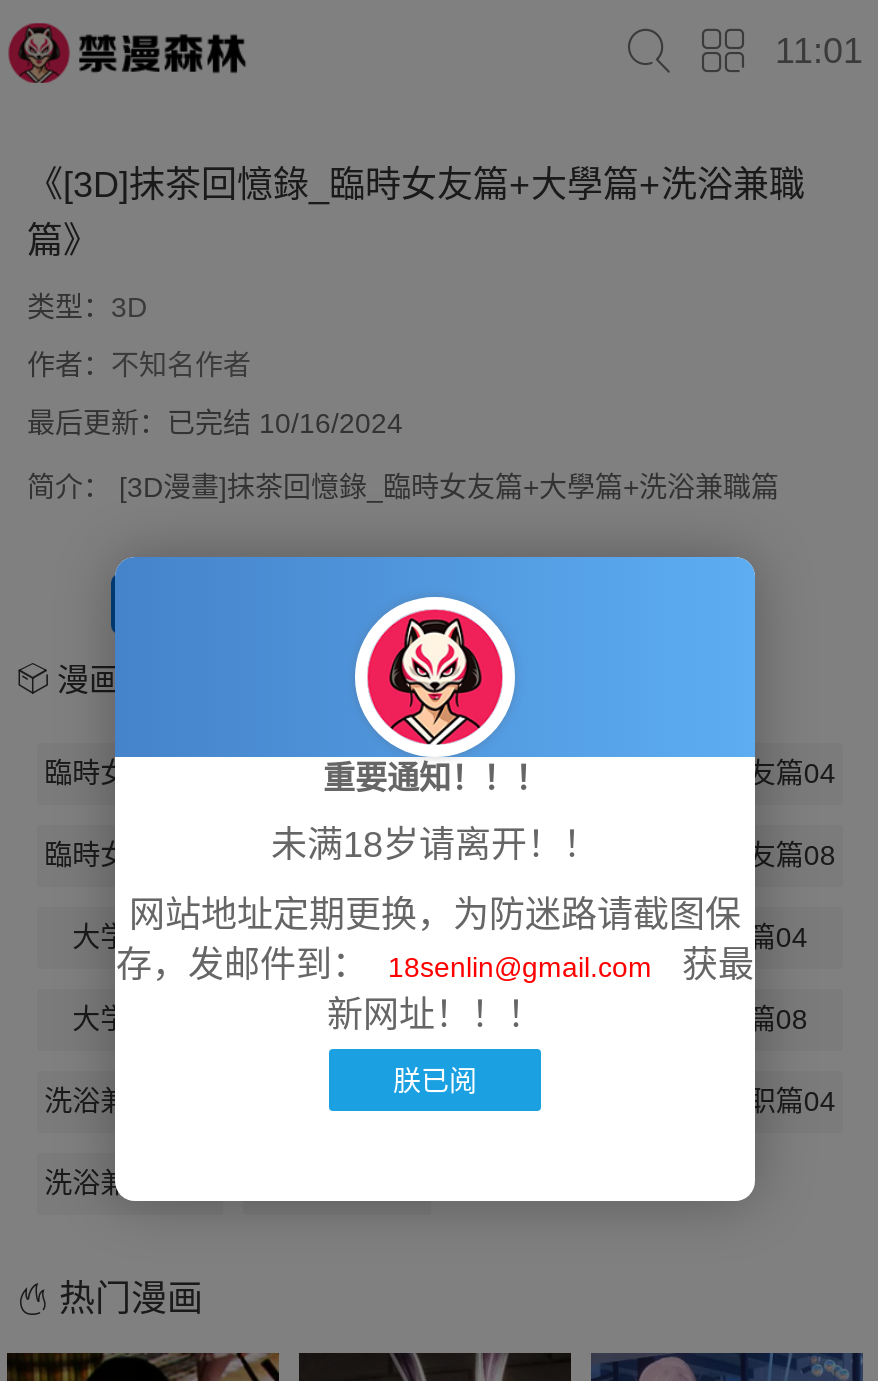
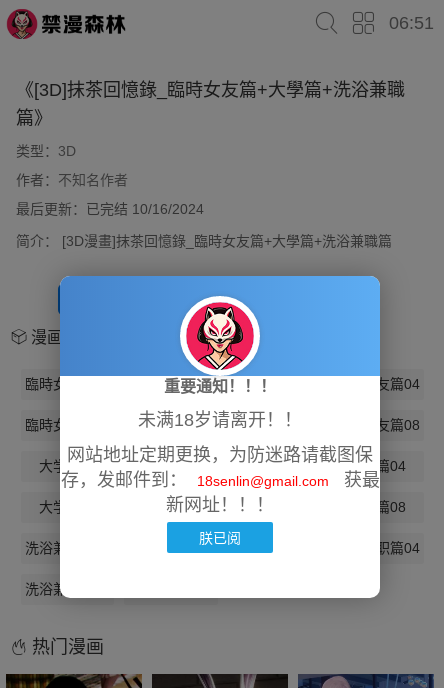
- 11:01
+ 06:51
